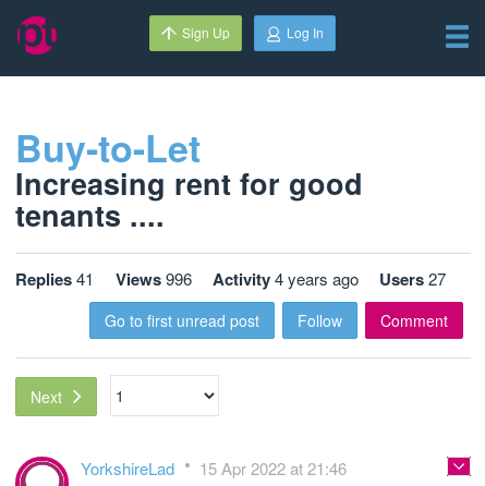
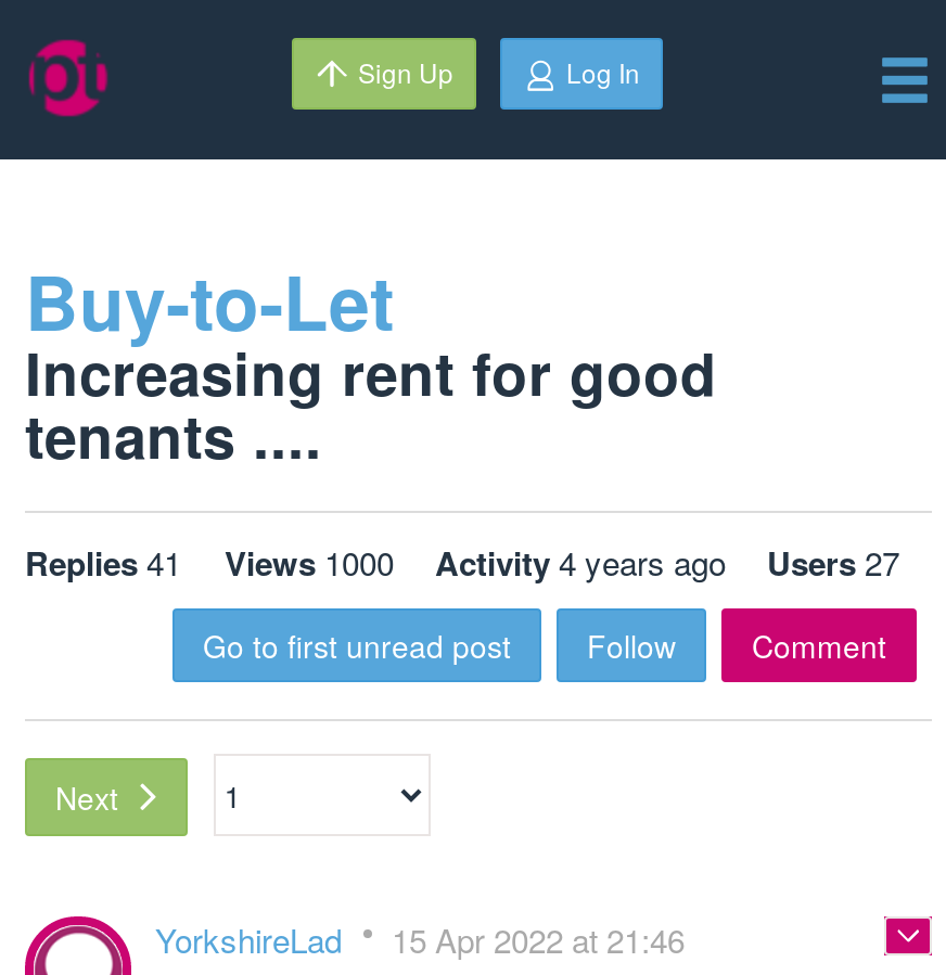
- Replies 41 Views 996 Activity 4 years ago Users 27
+ Replies 41 Views 1000 Activity 4 years ago Users 27
